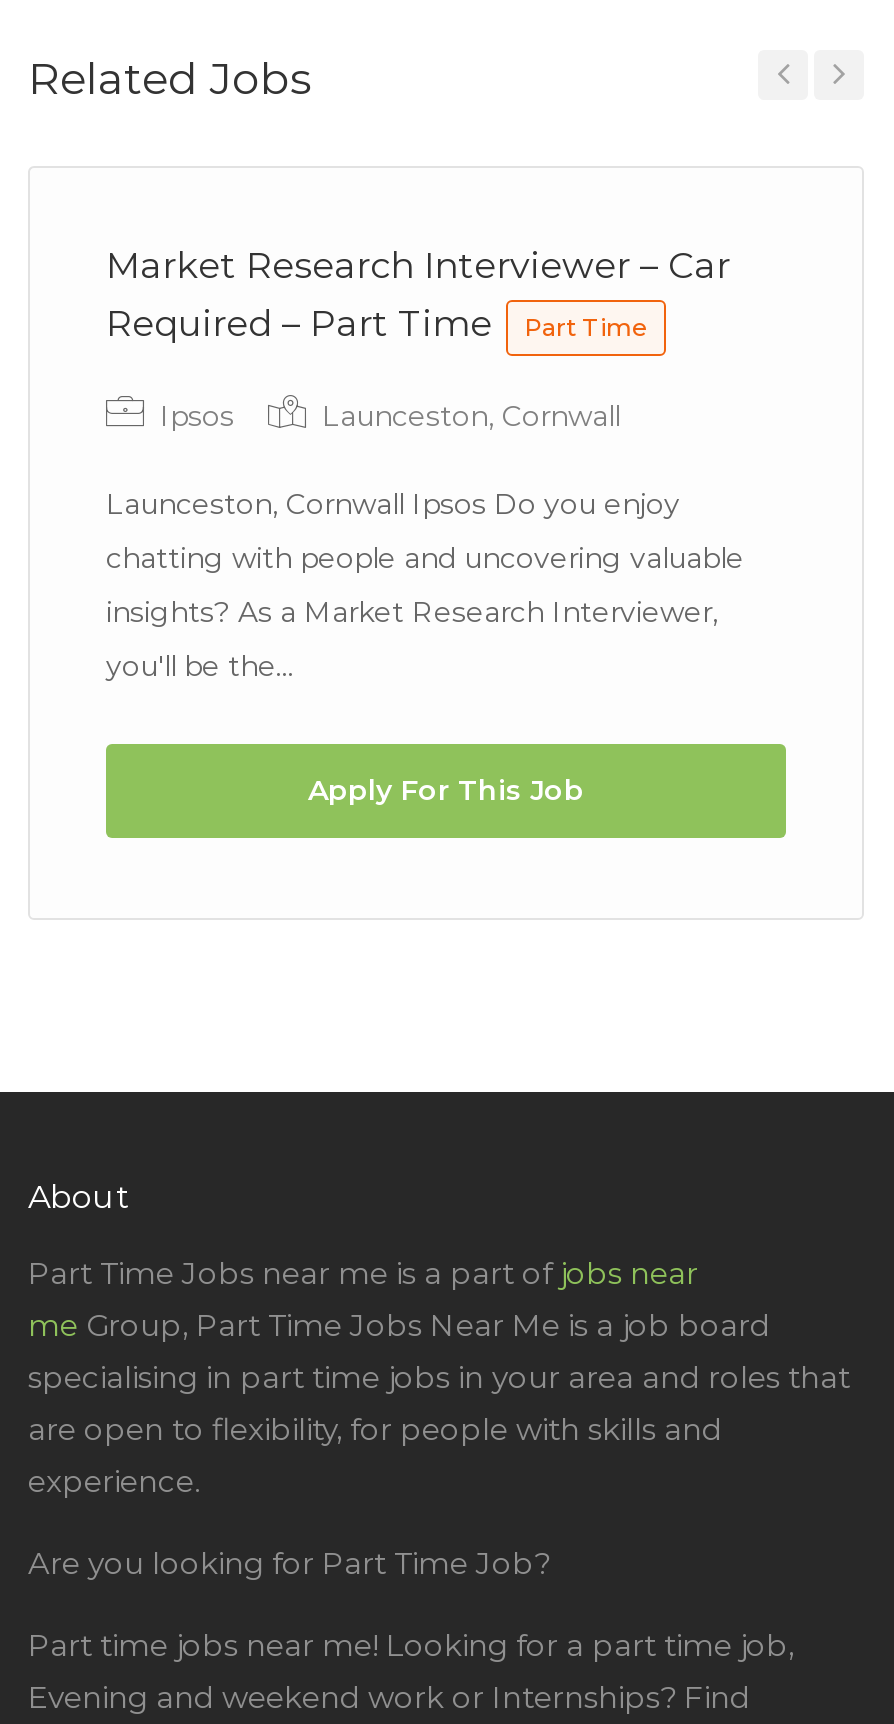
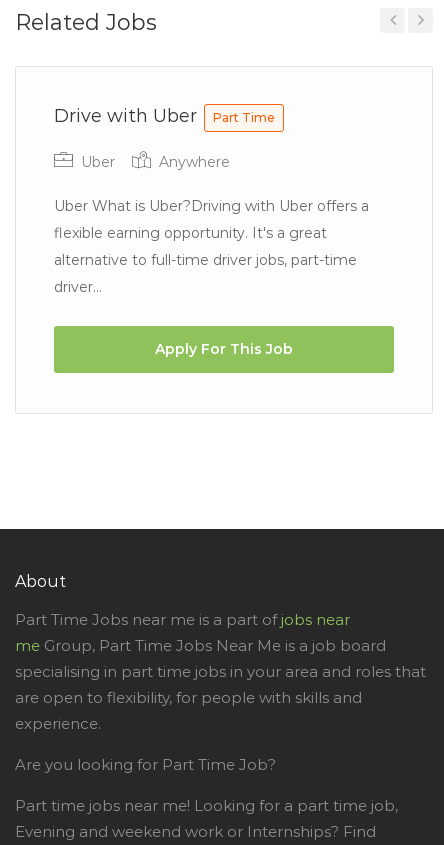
- Market Research Interviewer – Car
- Required – Part Time
+ Drive with Uber

moved up: Part Time

- Ipsos
- Launceston, Cornwall
+ Uber
+ Anywhere

- Launceston, Cornwall Ipsos Do you enjoy
+ Uber What is Uber?Driving with Uber offers a

- chatting with people and uncovering valuable
+ flexible earning opportunity. It's a great

- insights? As a Market Research Interviewer,
+ alternative to full-time driver jobs, part-time

- you'll be the...
+ driver...

moved up: Apply For This Job
